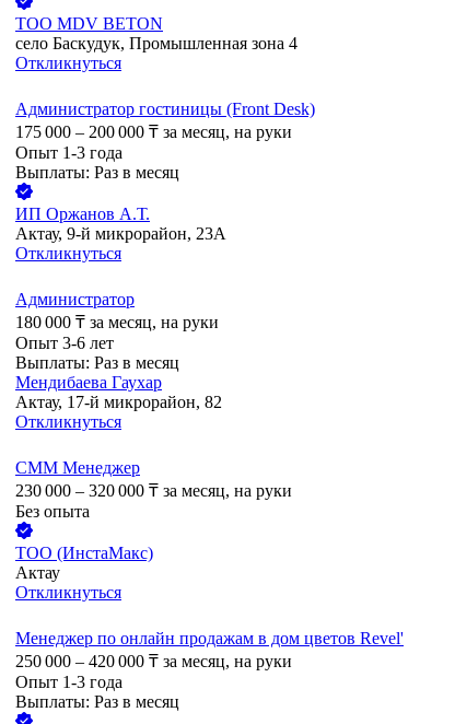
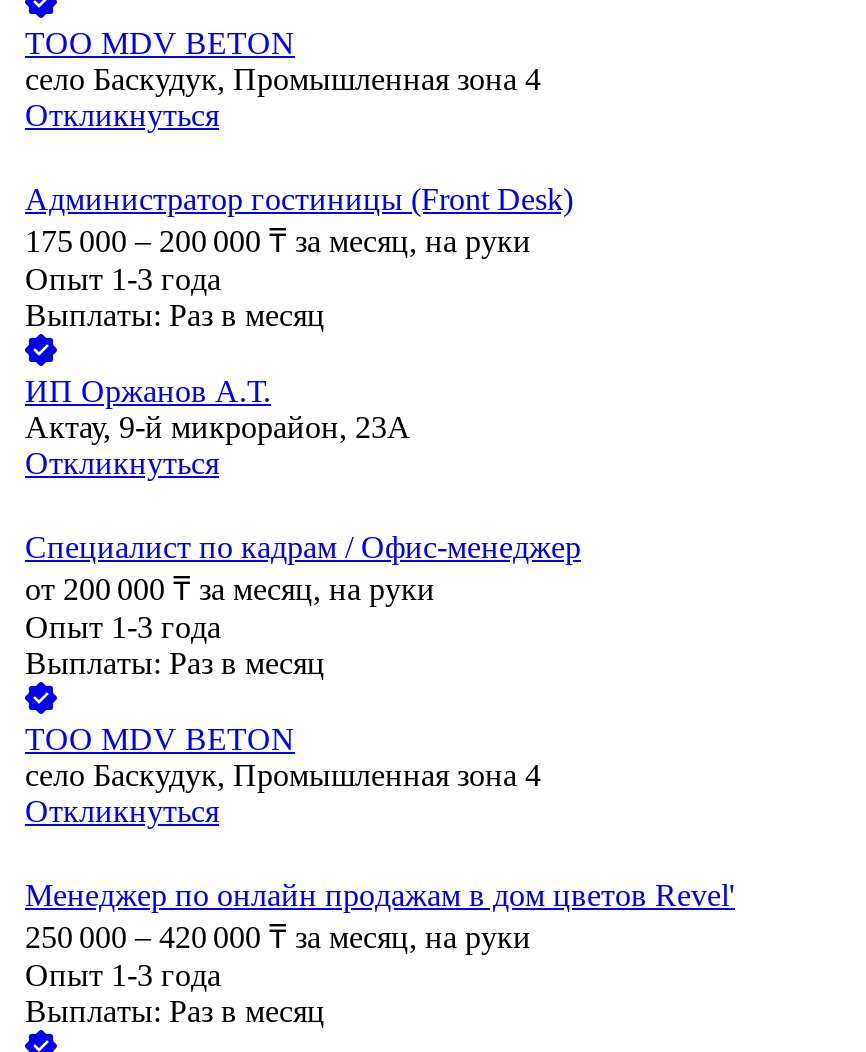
- Администратор
- 180 000 ₸ за месяц, на руки
- Опыт 3-6 лет
+ Специалист по кадрам / Офис-менеджер
+ от 200 000 ₸ за месяц, на руки
+ Опыт 1-3 года

- Мендибаева Гаухар
- Актау, 17-й микрорайон, 82
- Откликнуться
- СММ Менеджер
- 230 000 – 320 000 ₸ за месяц, на руки
- Без опыта
- ТОО (ИнстаМакс)
- Актау
+ ТОО MDV BETON
+ село Баскудук, Промышленная зона 4
